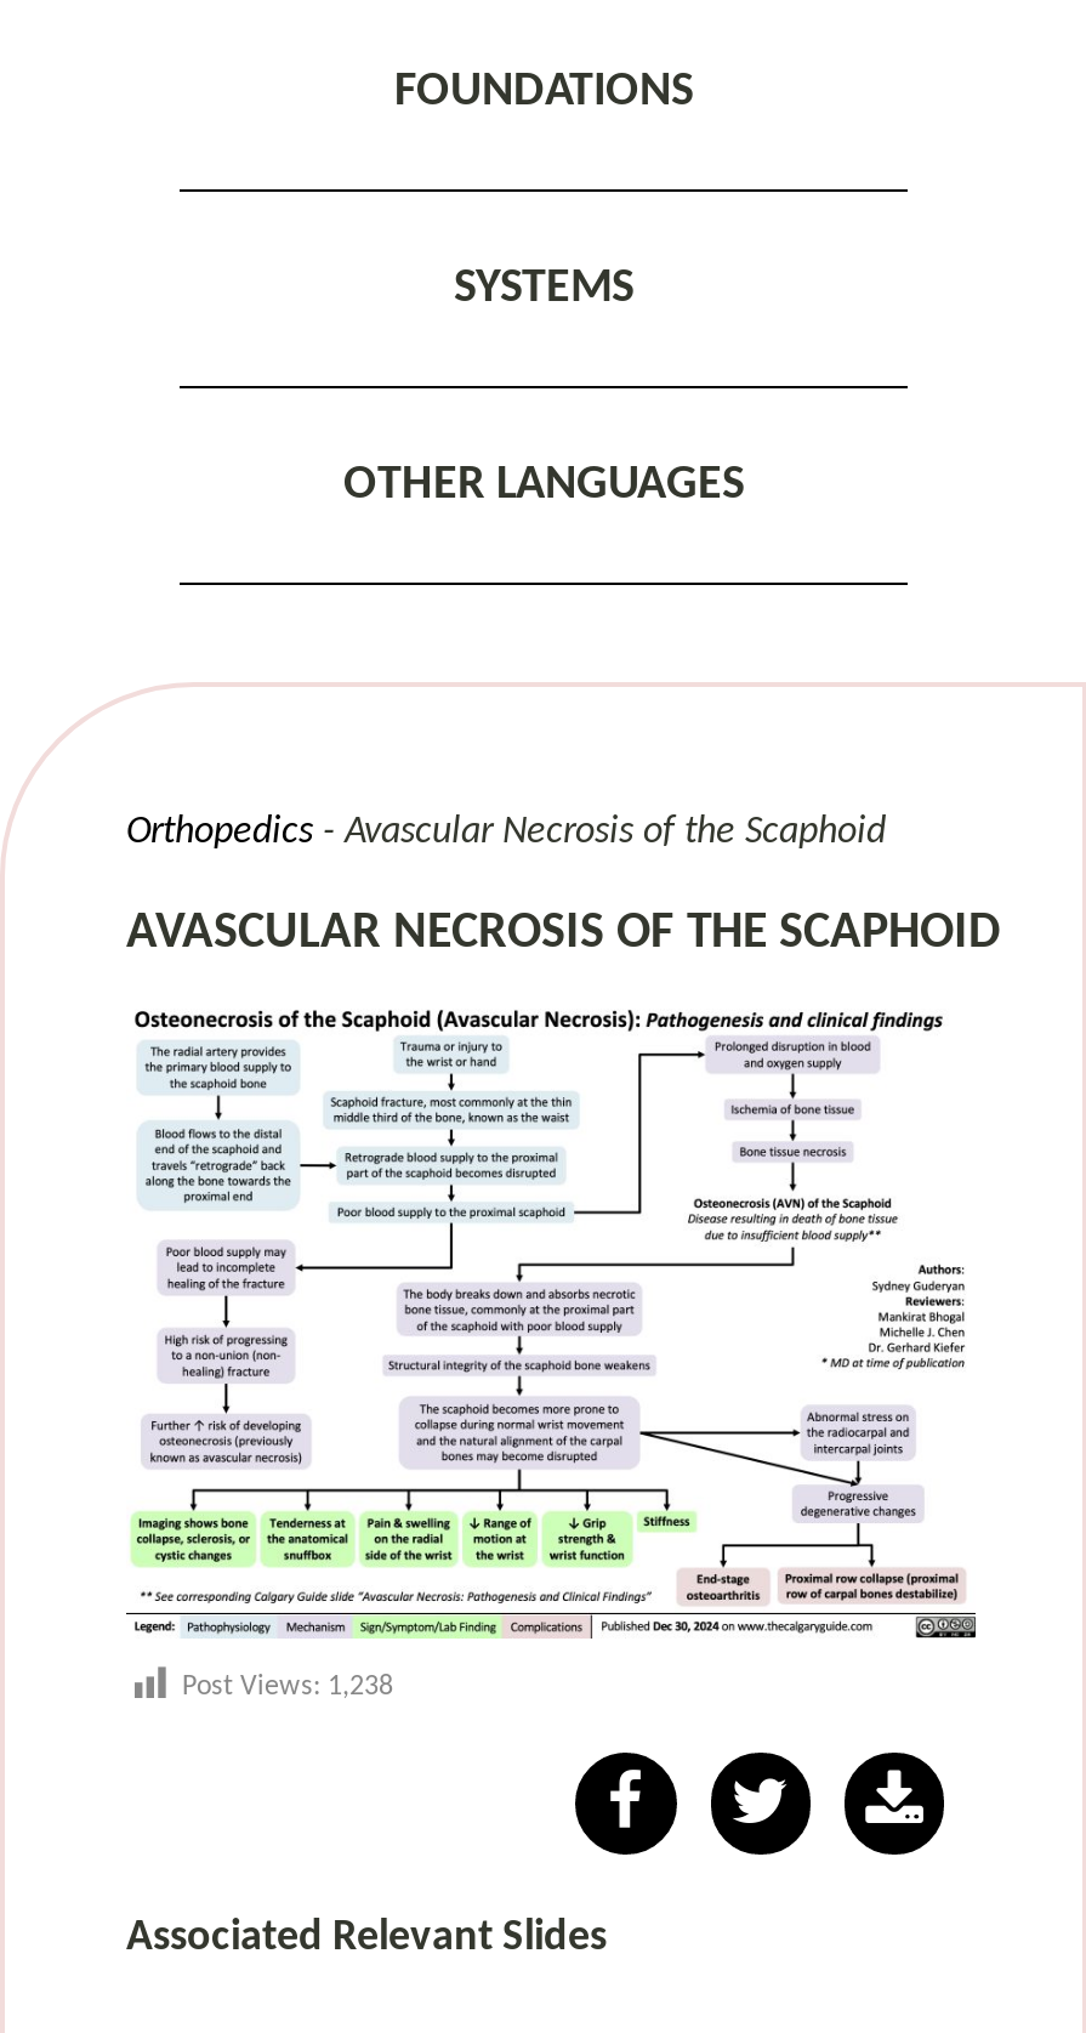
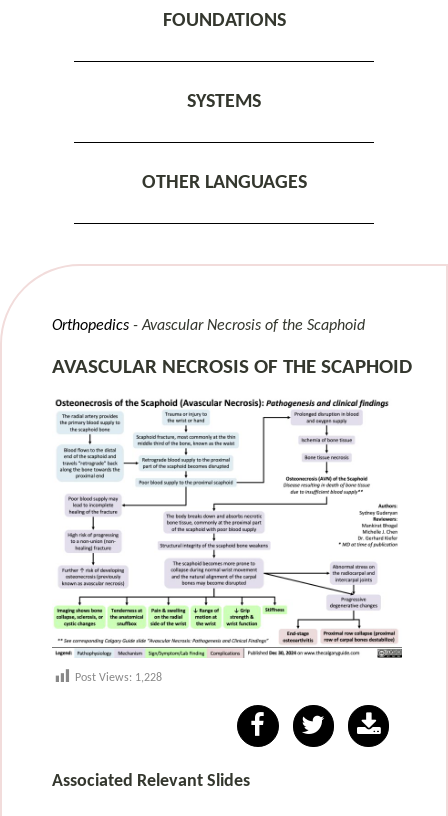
- Post Views: 1,238
+ Post Views: 1,228
